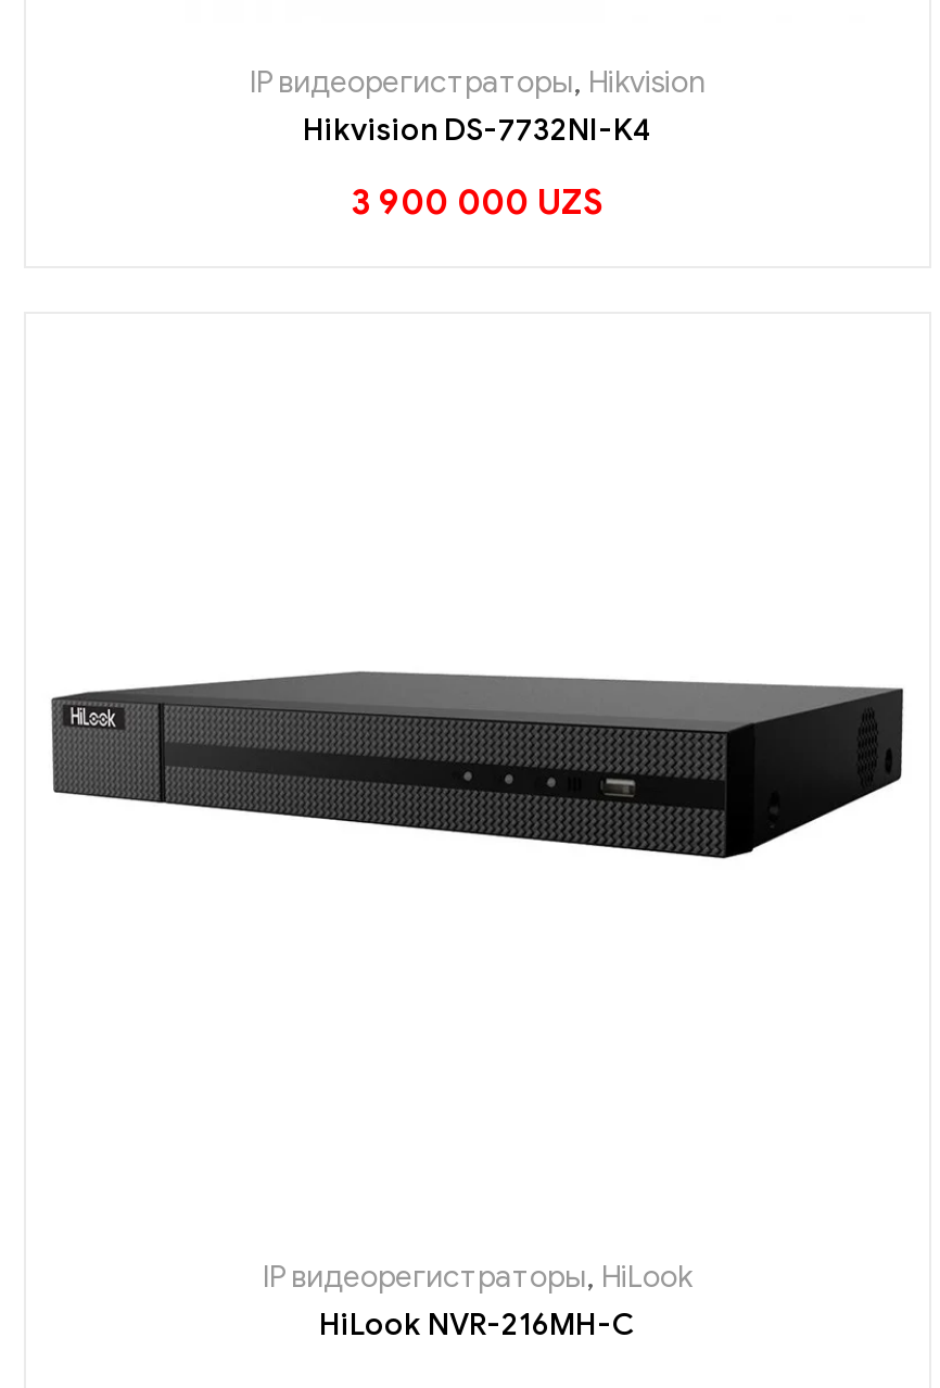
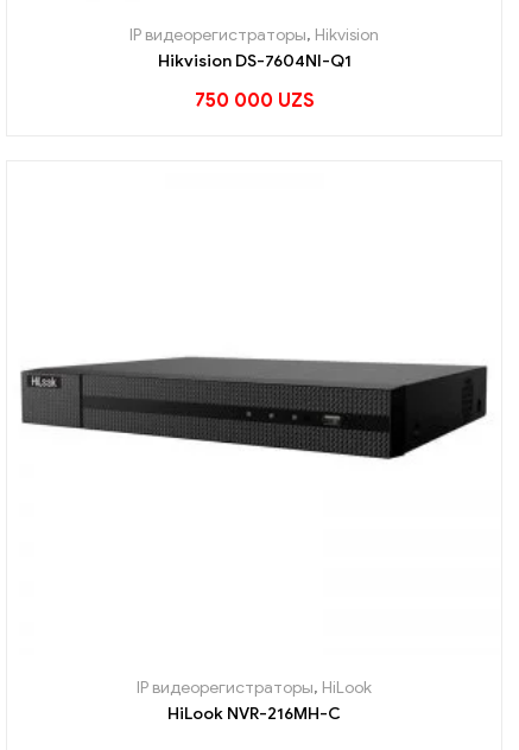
- Hikvision DS-7732NI-K4
+ Hikvision DS-7604NI-Q1

- 3 900 000 UZS
+ 750 000 UZS
